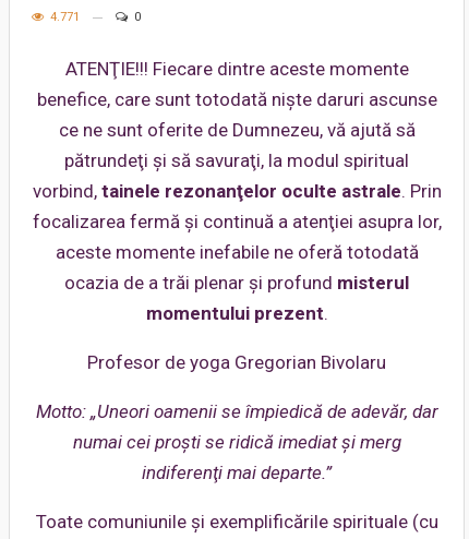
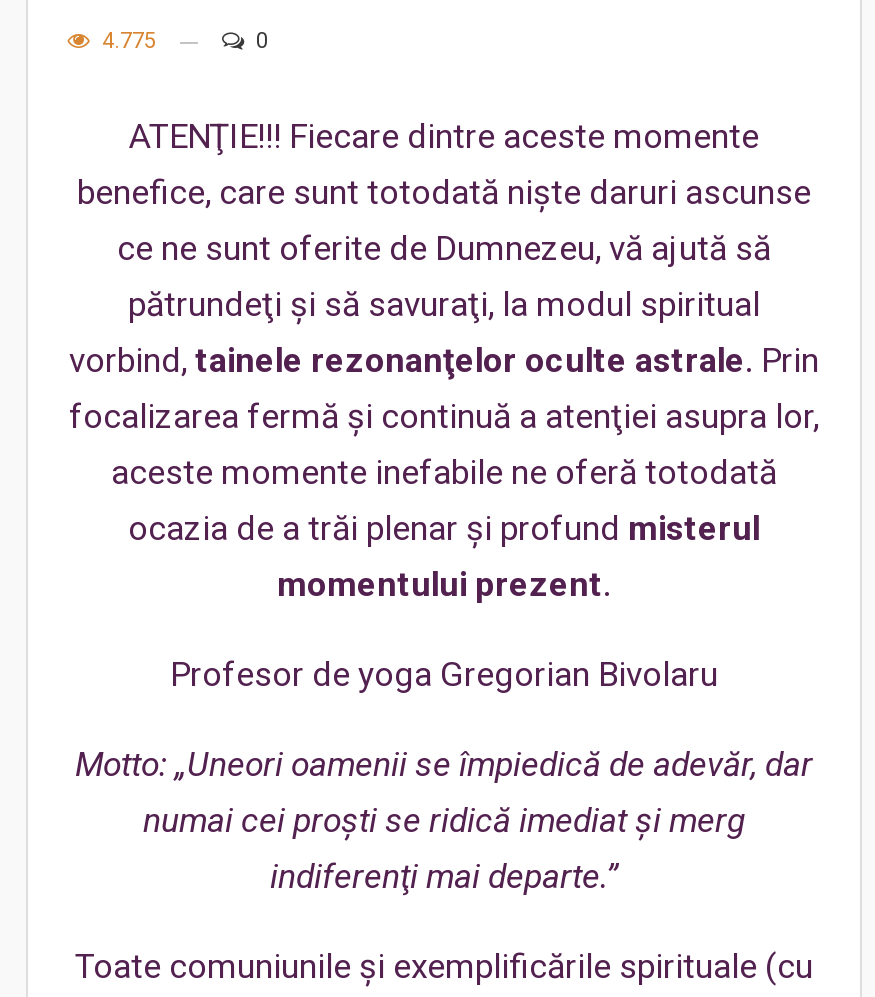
- 4.771
+ 4.775
